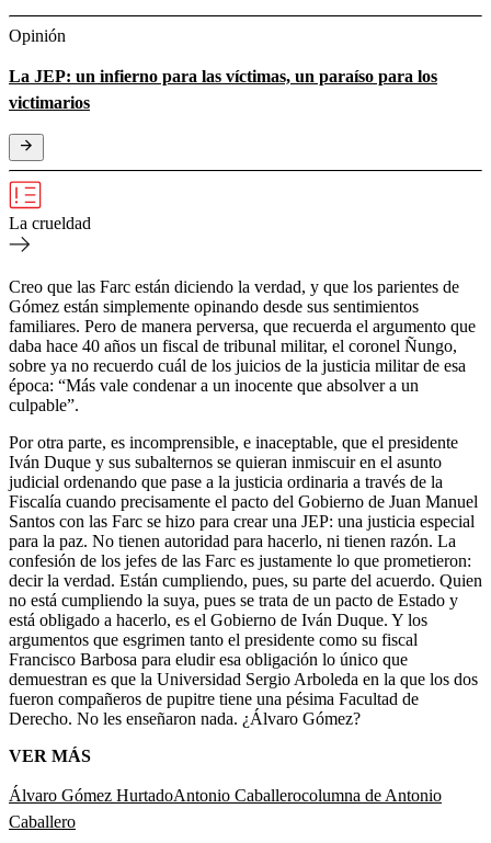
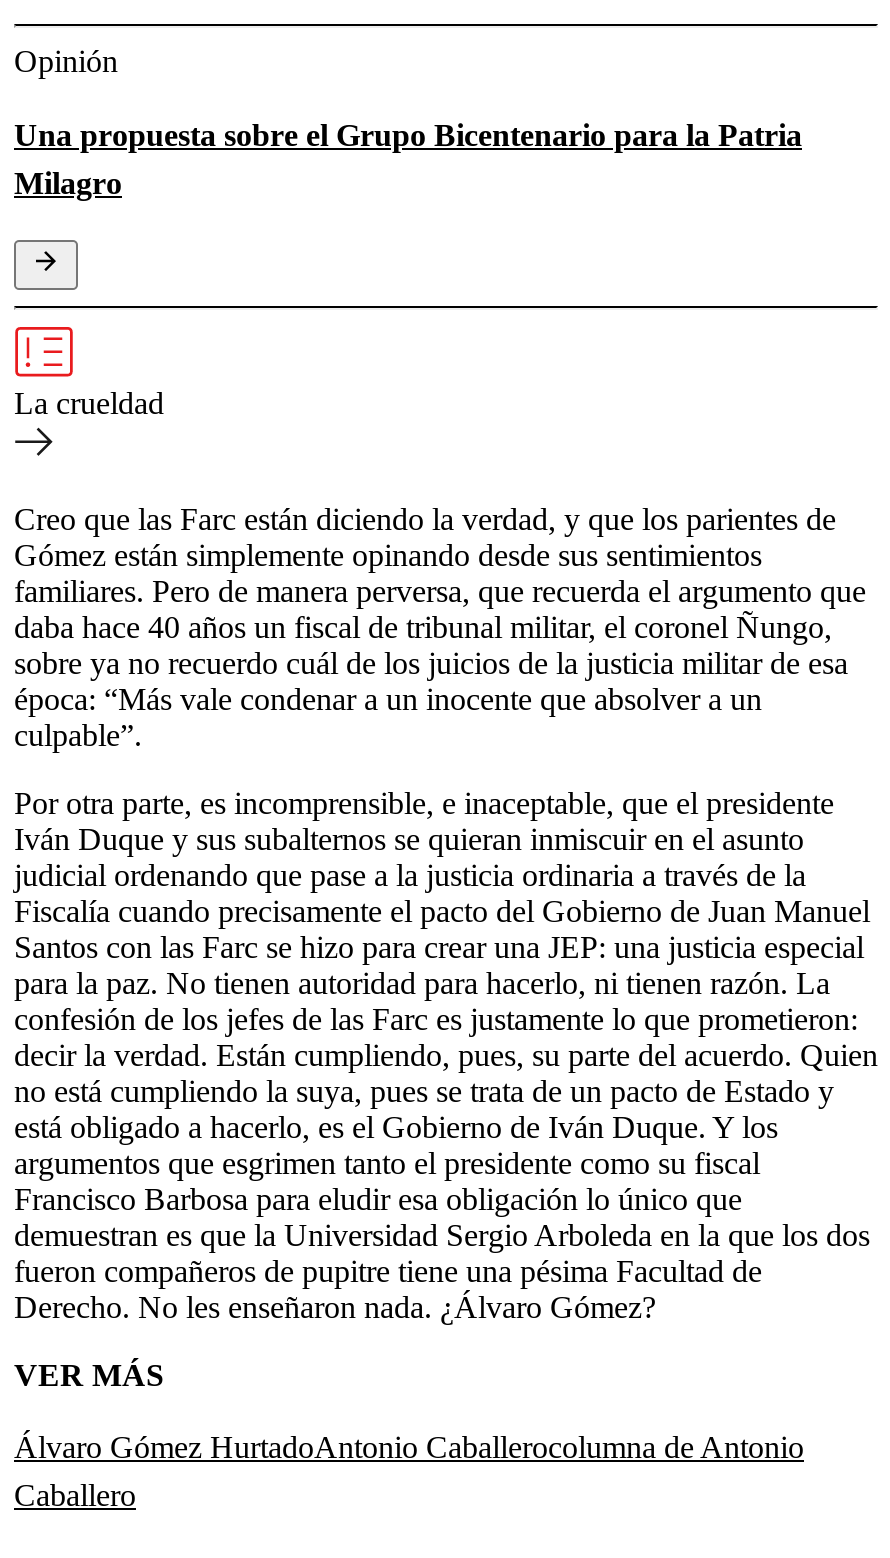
- La JEP: un infierno para las víctimas, un paraíso para los
- victimarios
+ Una propuesta sobre el Grupo Bicentenario para la Patria
+ Milagro
